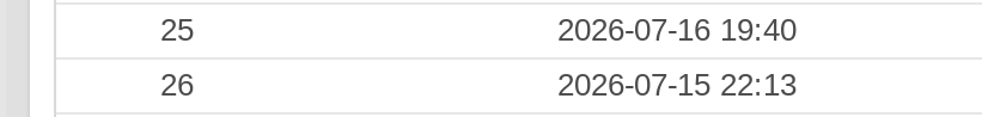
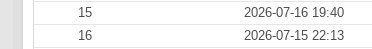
- 25
+ 15

- 26
+ 16
